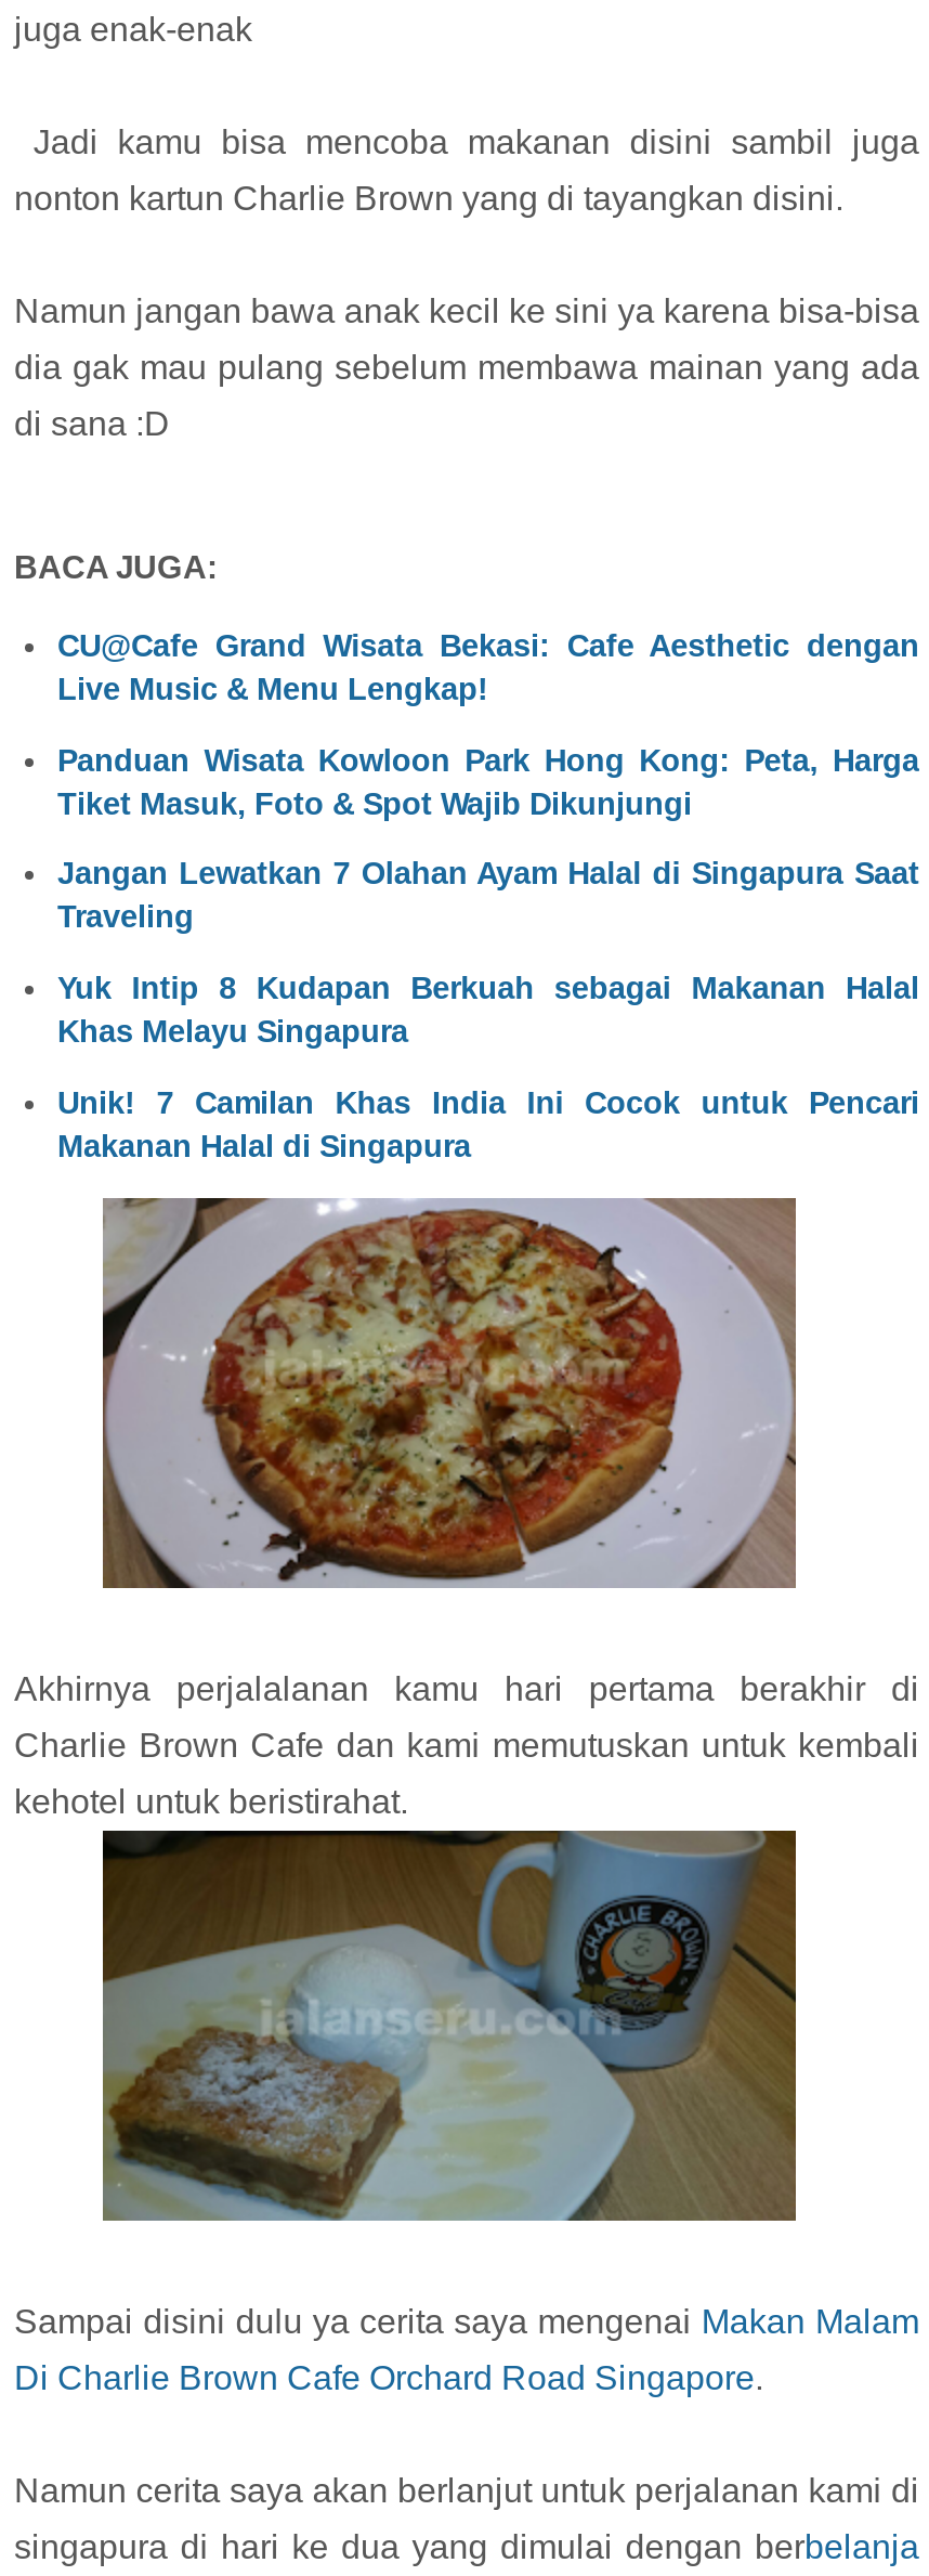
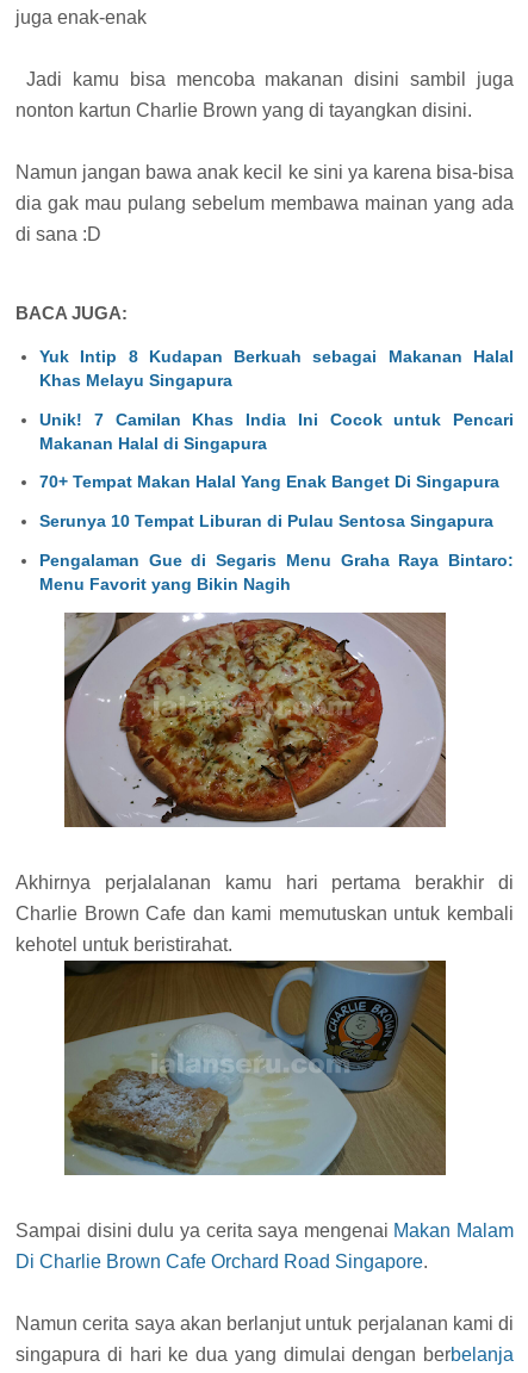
- CU@Cafe Grand Wisata Bekasi: Cafe Aesthetic dengan
- Live Music & Menu Lengkap!
- Panduan Wisata Kowloon Park Hong Kong: Peta, Harga
- Tiket Masuk, Foto & Spot Wajib Dikunjungi
- Jangan Lewatkan 7 Olahan Ayam Halal di Singapura Saat
- Traveling

moved up: Yuk Intip 8 Kudapan Berkuah sebagai Makanan Halal | Khas Melayu Singapura | Unik! 7 Camilan Khas India Ini Cocok untuk Pencari | Makanan Halal di Singapura

+ 70+ Tempat Makan Halal Yang Enak Banget Di Singapura
+ Serunya 10 Tempat Liburan di Pulau Sentosa Singapura
+ Pengalaman Gue di Segaris Menu Graha Raya Bintaro:
+ Menu Favorit yang Bikin Nagih
